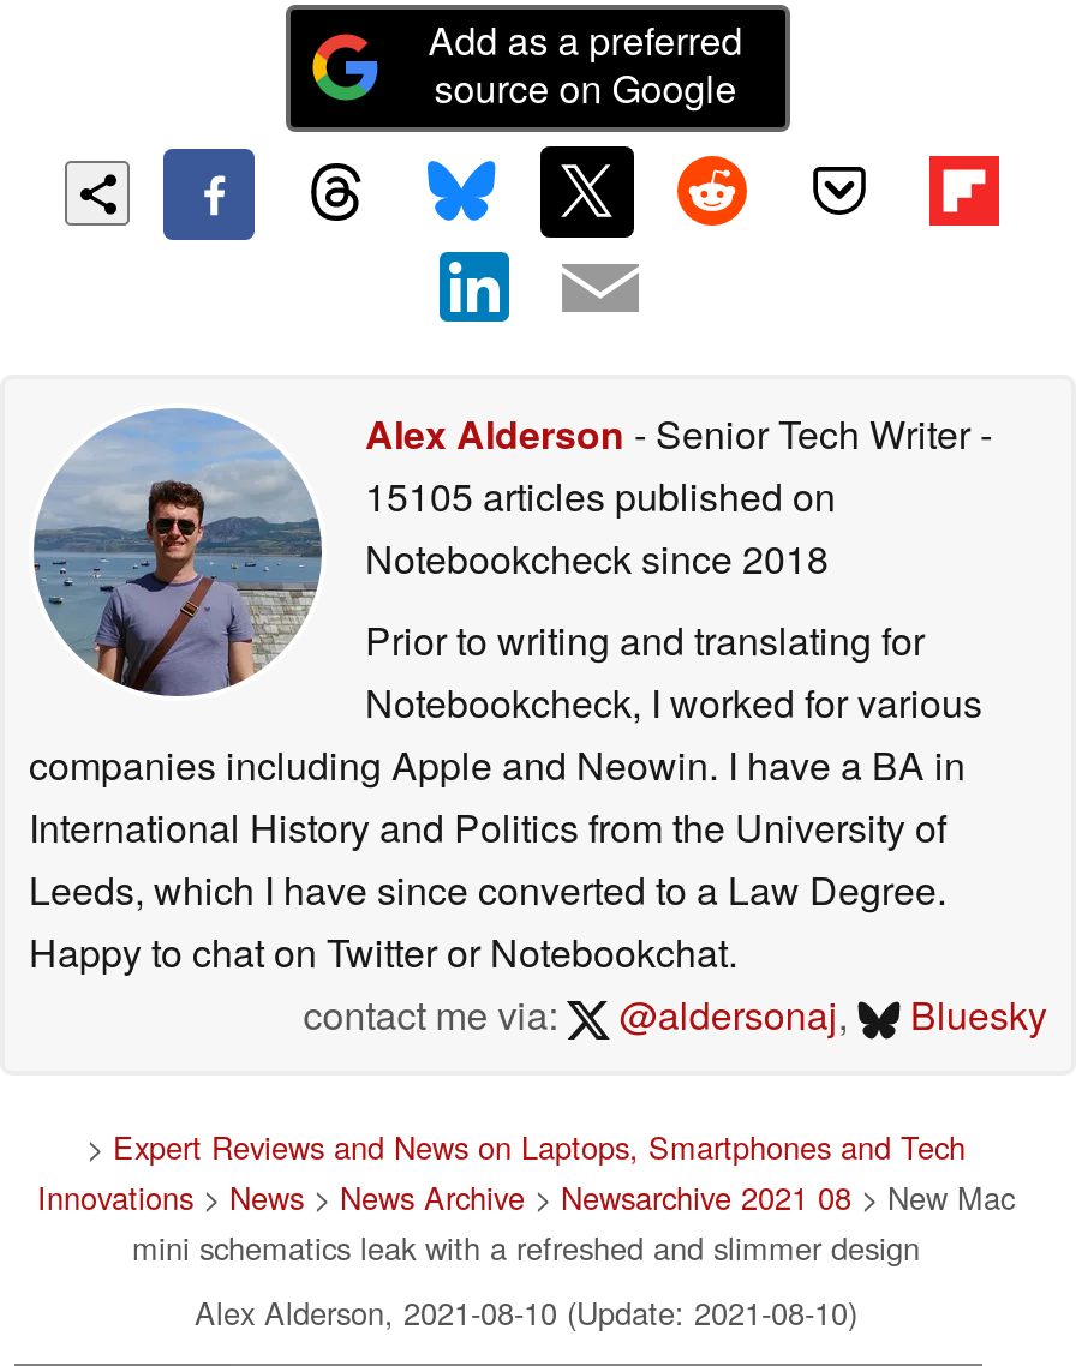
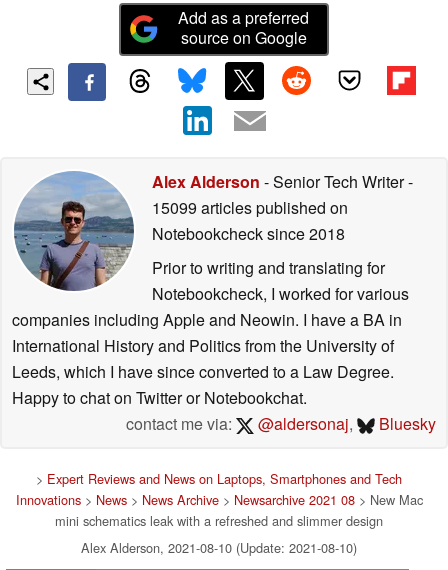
- 15105 articles published on
+ 15099 articles published on
